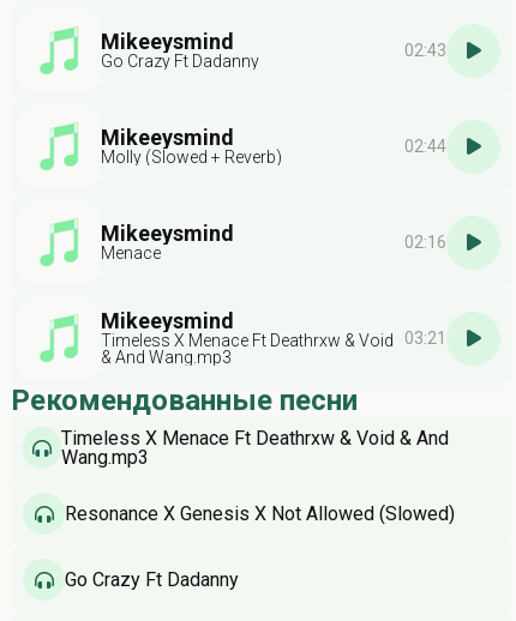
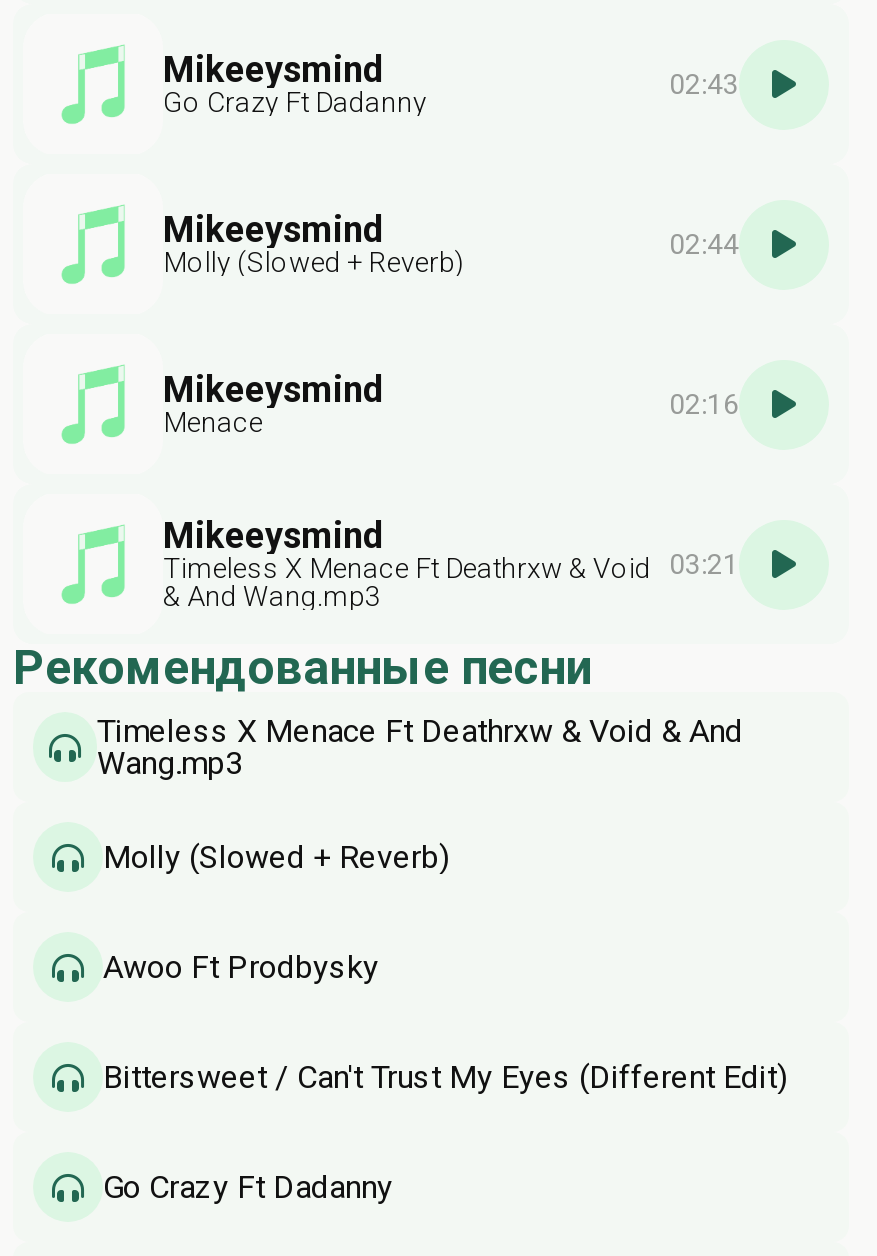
- Resonance X Genesis X Not Allowed (Slowed)
+ Molly (Slowed + Reverb)
+ Awoo Ft Prodbysky
+ Bittersweet / Can't Trust My Eyes (Different Edit)
